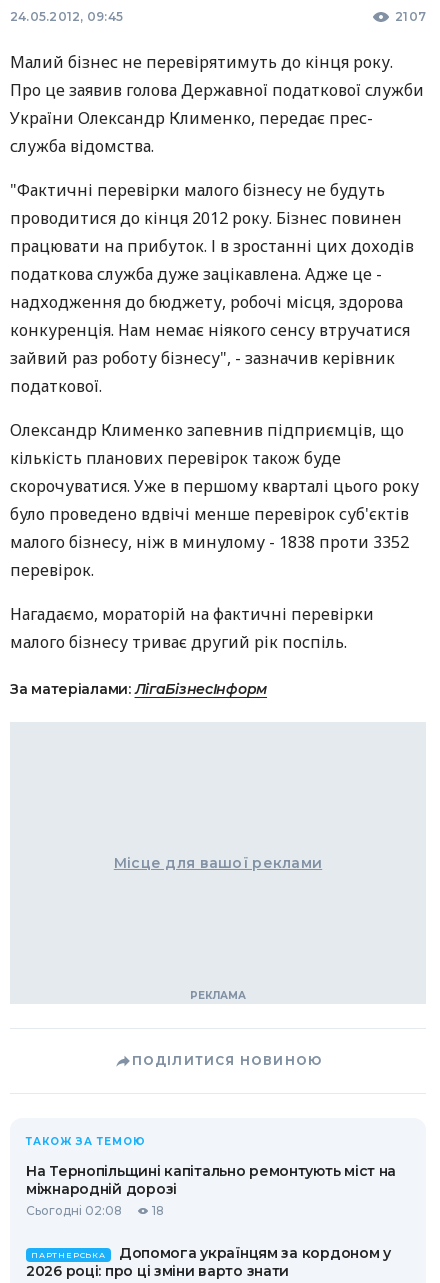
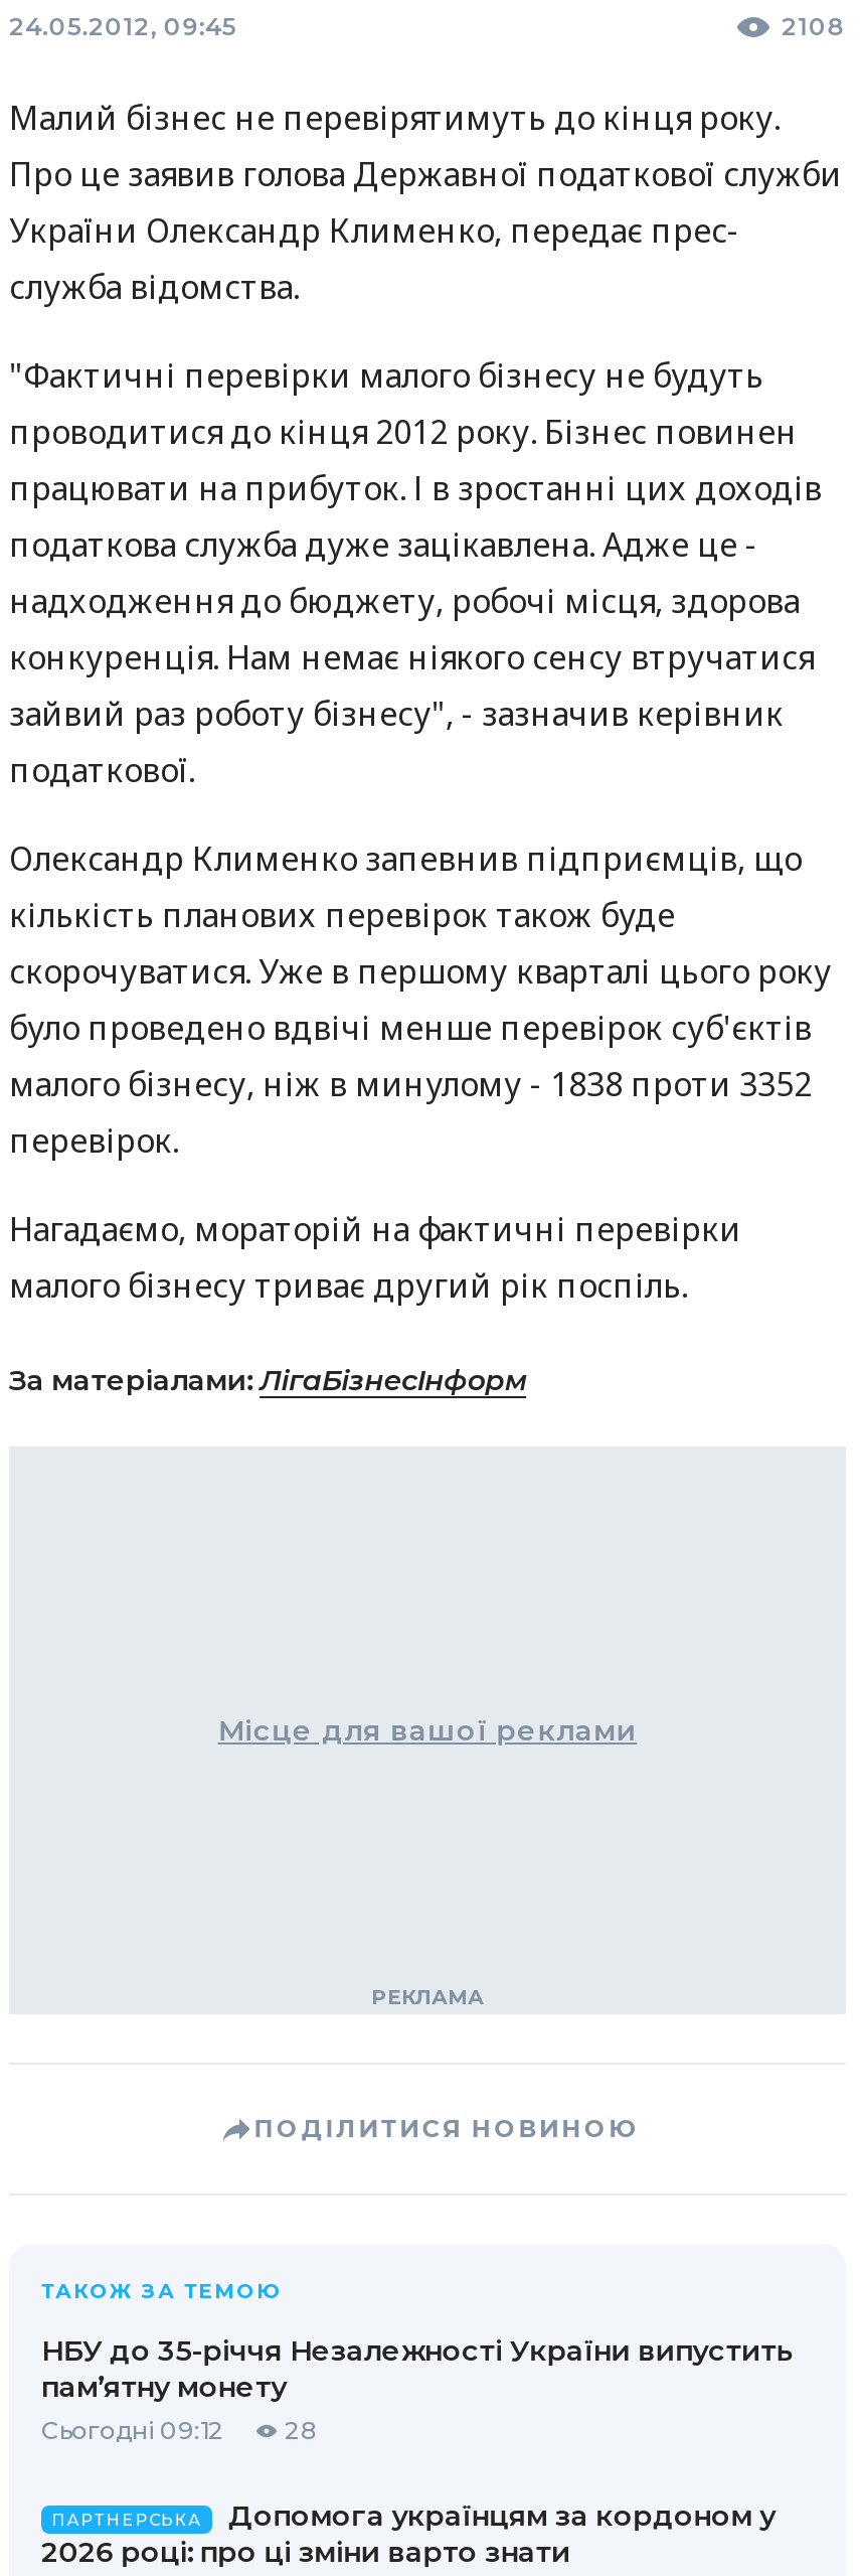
- 2107
+ 2108

- На Тернопільщині капітально ремонтують міст на
- міжнародній дорозі
- Сьогодні 02:08
- 18
+ НБУ до 35-річчя Незалежності України випустить
+ пам’ятну монету
+ Сьогодні 09:12
+ 28
